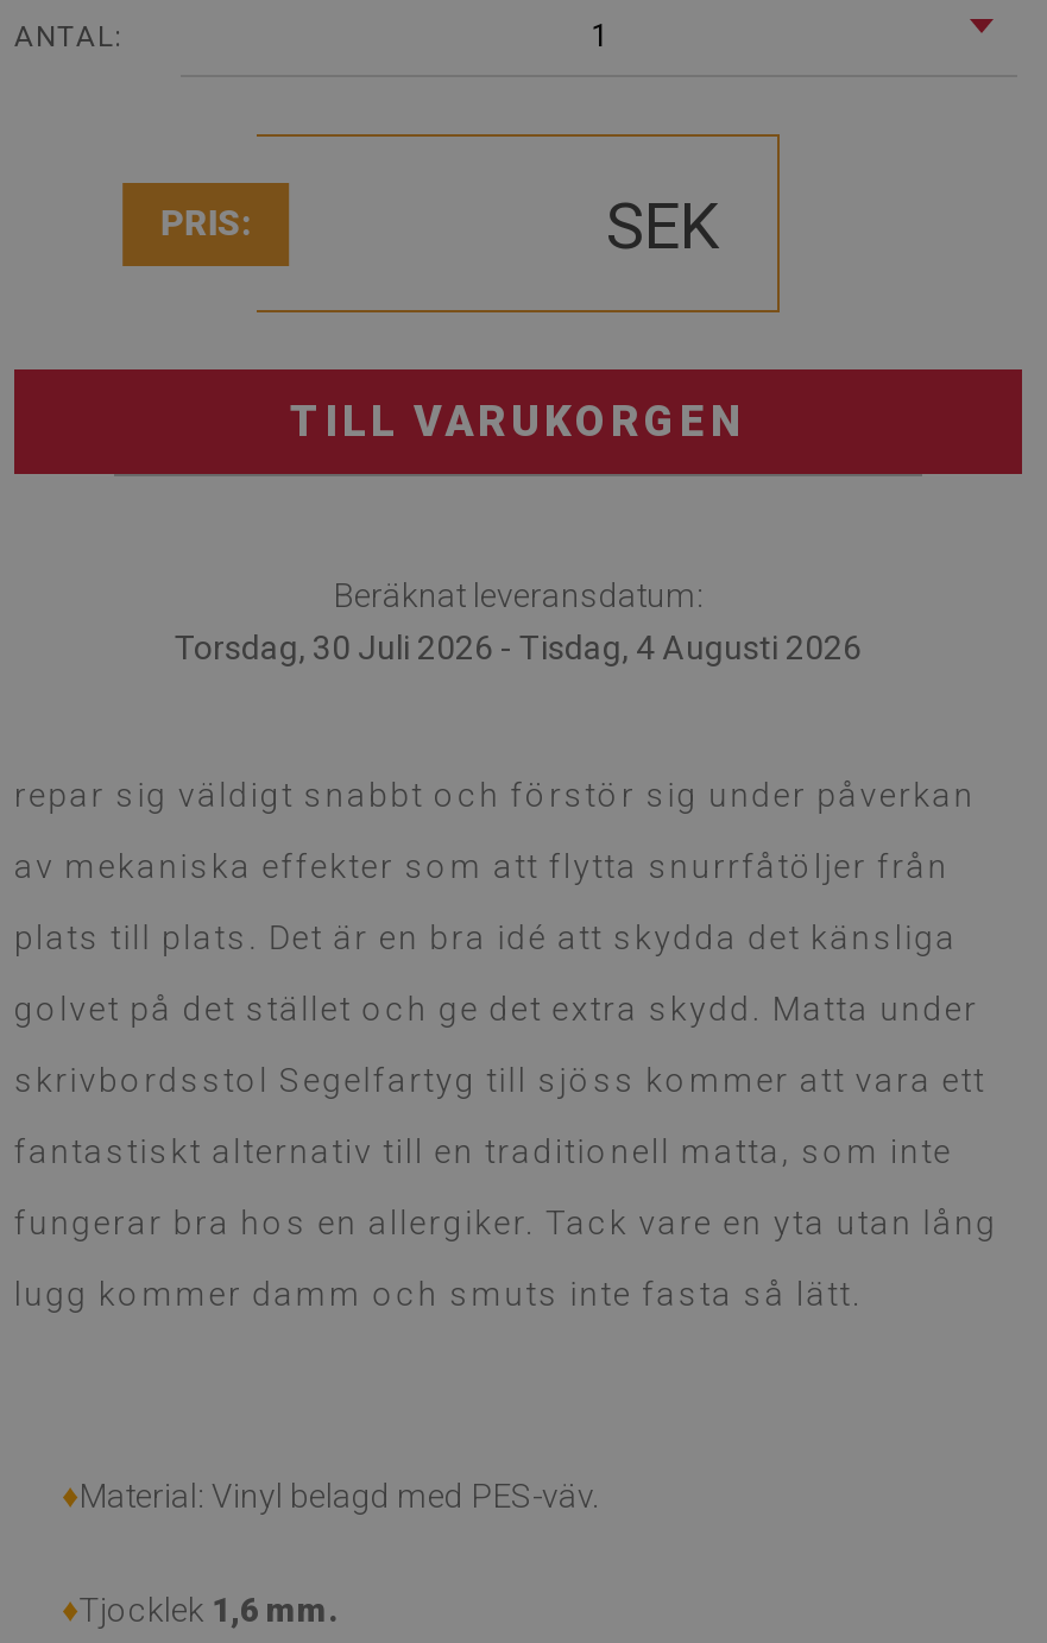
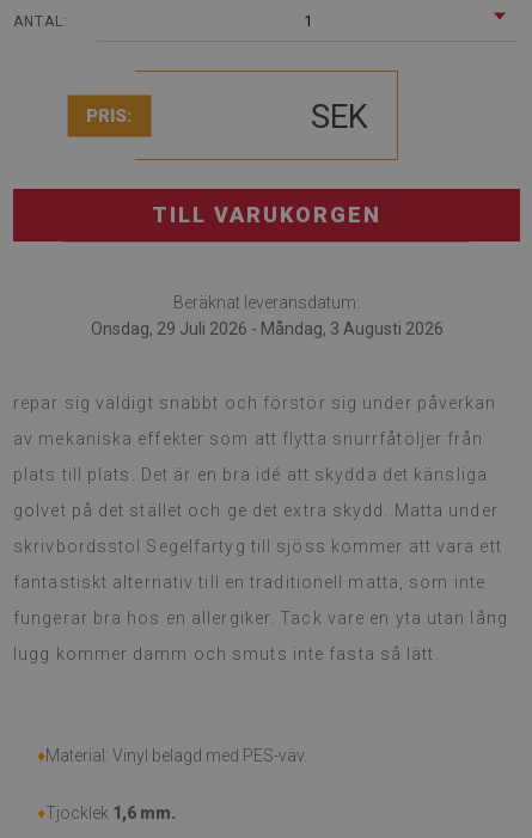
- Torsdag, 30 Juli 2026 - Tisdag, 4 Augusti 2026
+ Onsdag, 29 Juli 2026 - Måndag, 3 Augusti 2026
